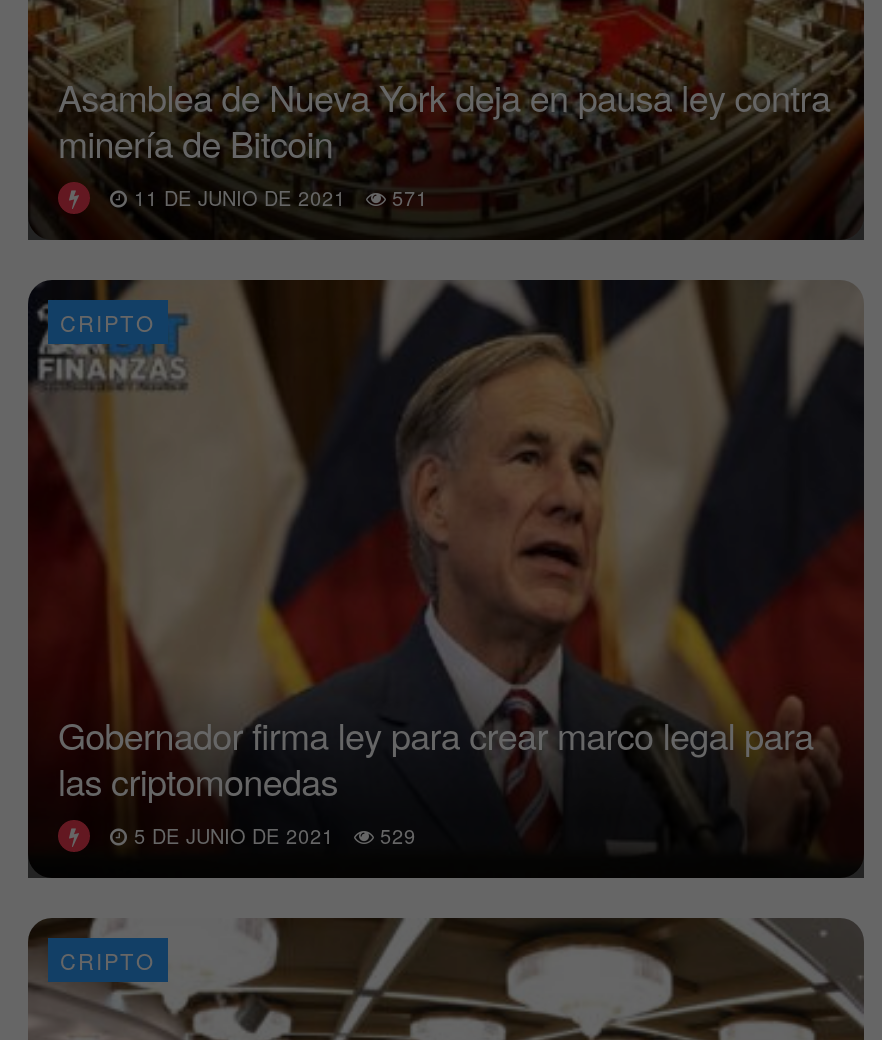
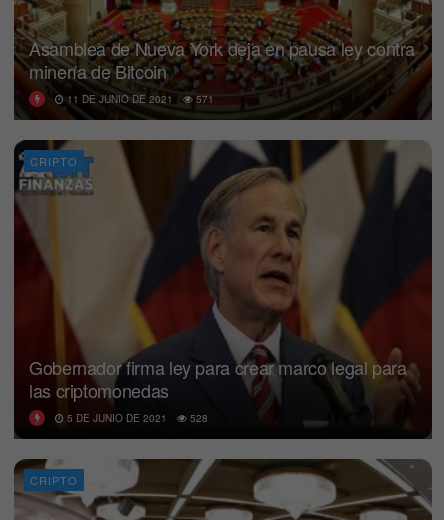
- 5 DE JUNIO DE 2021 529
+ 5 DE JUNIO DE 2021 528
